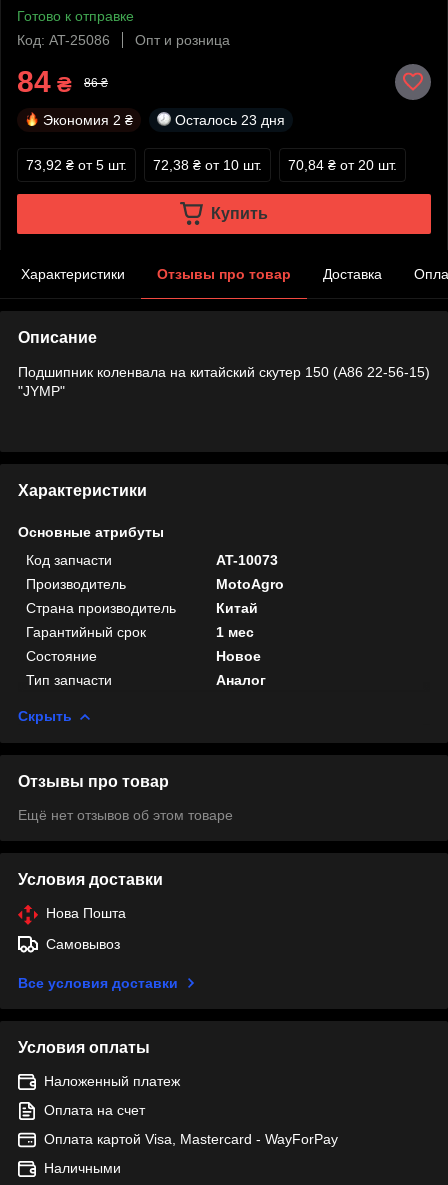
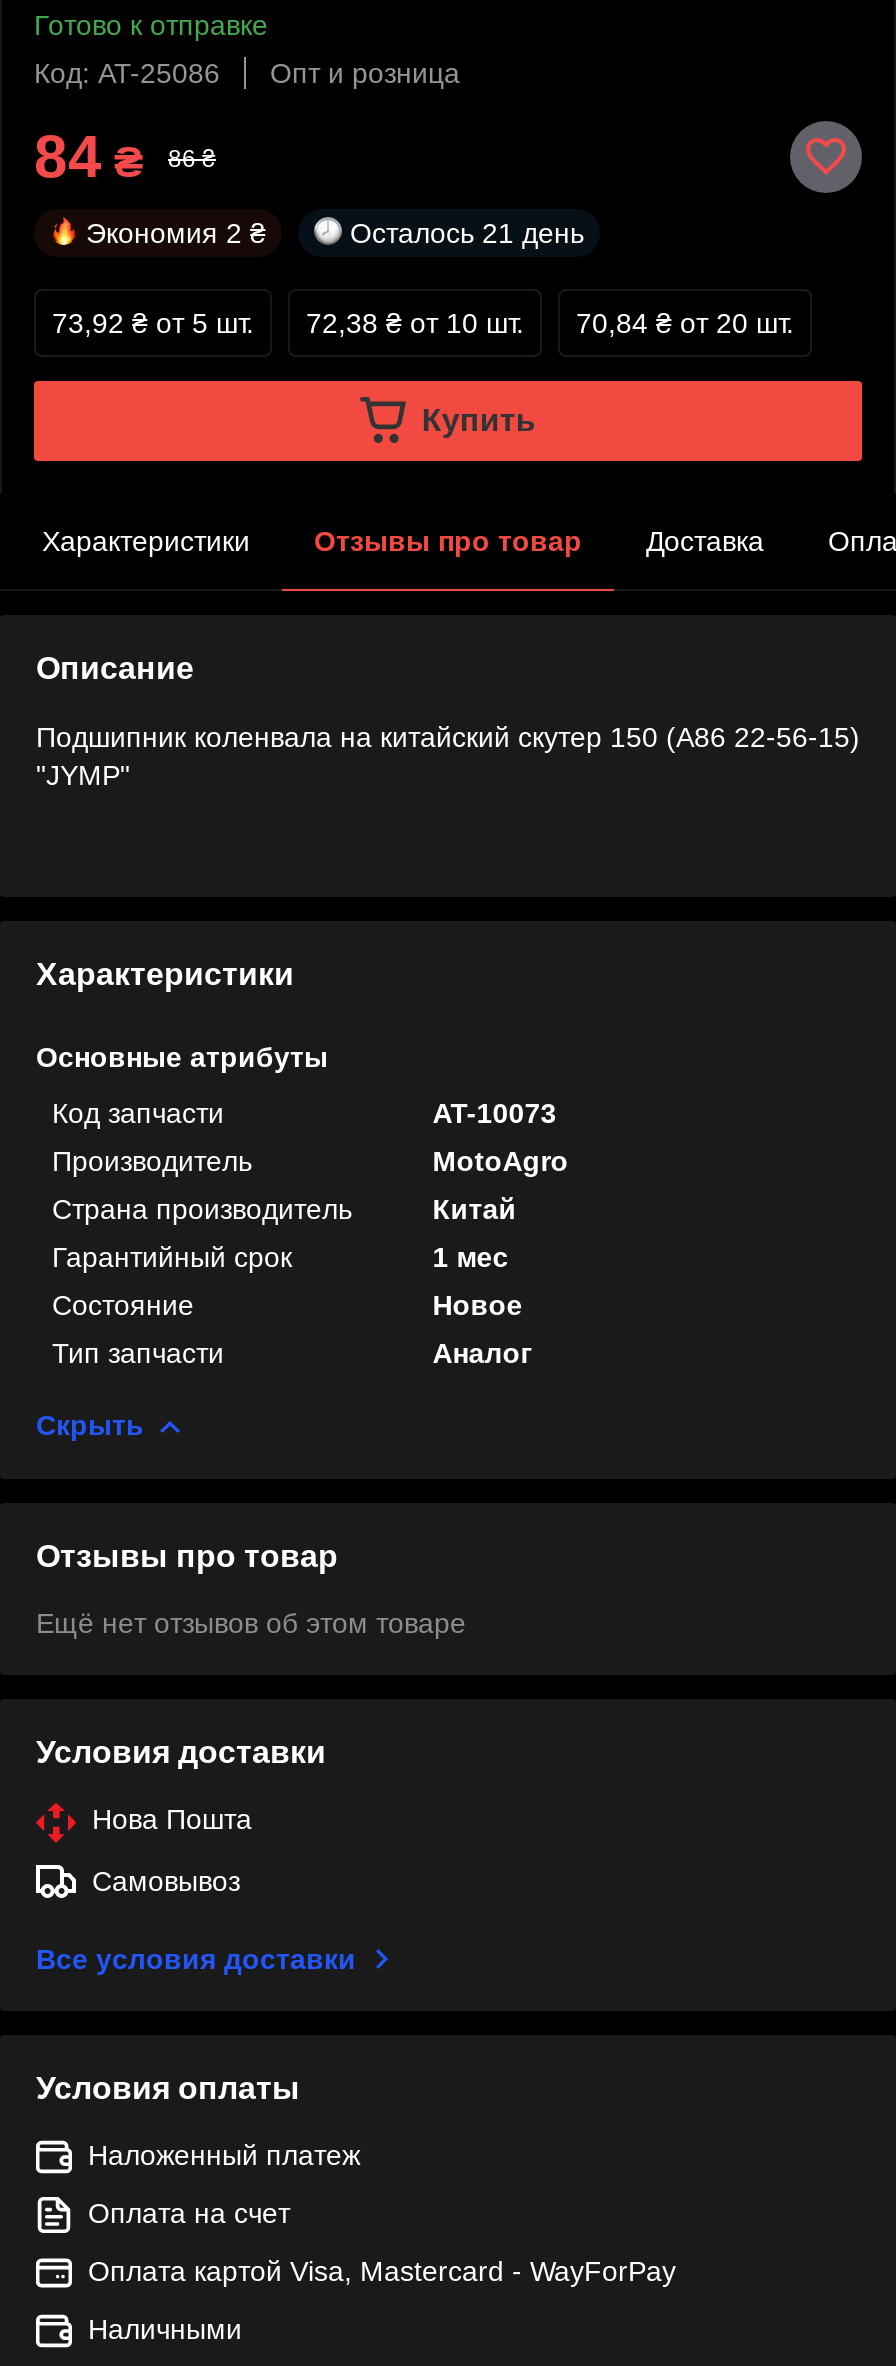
- Осталось 23 дня
+ Осталось 21 день
